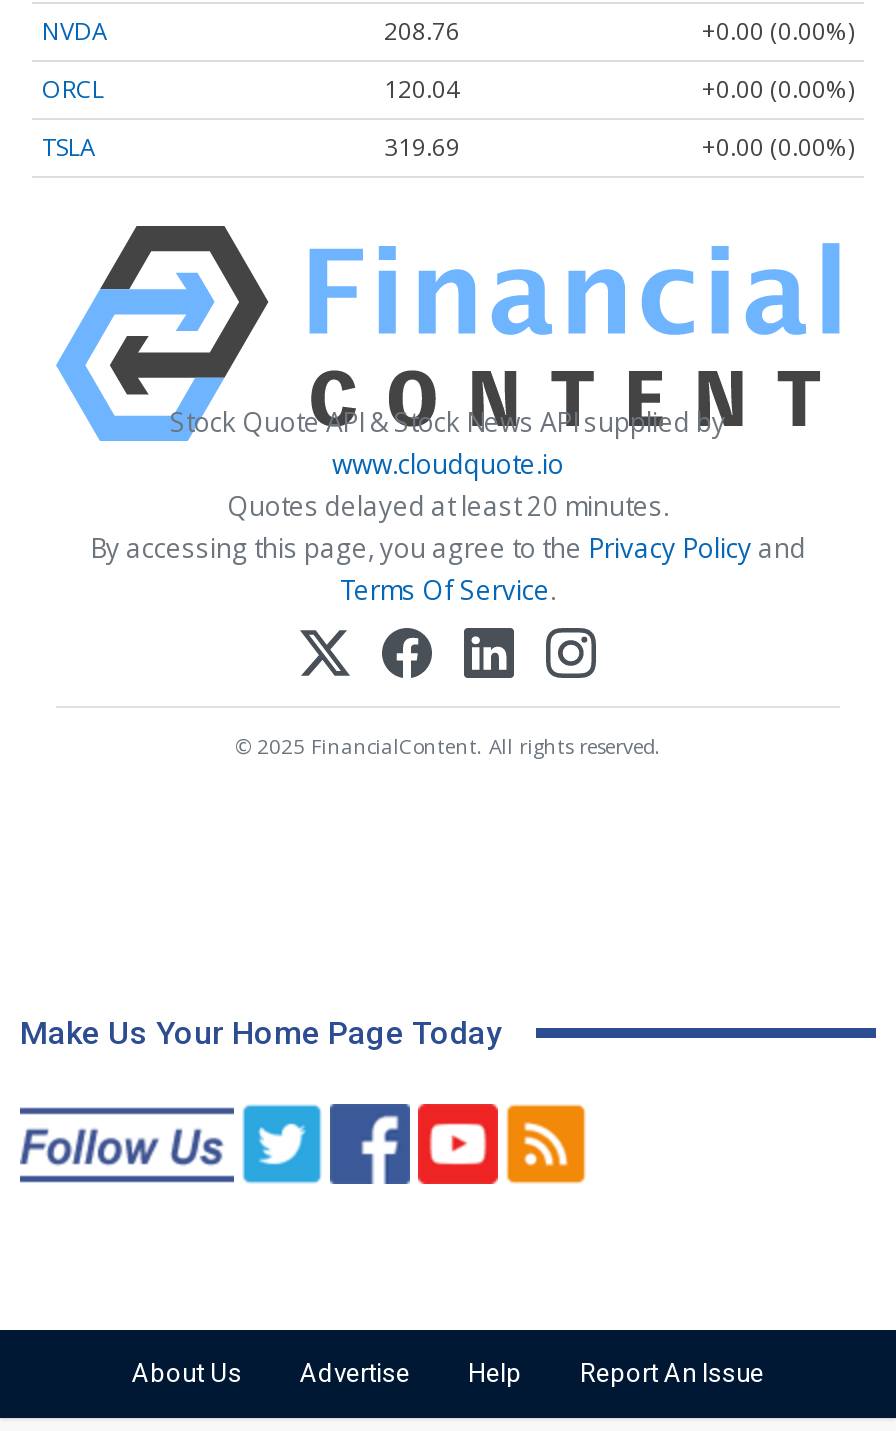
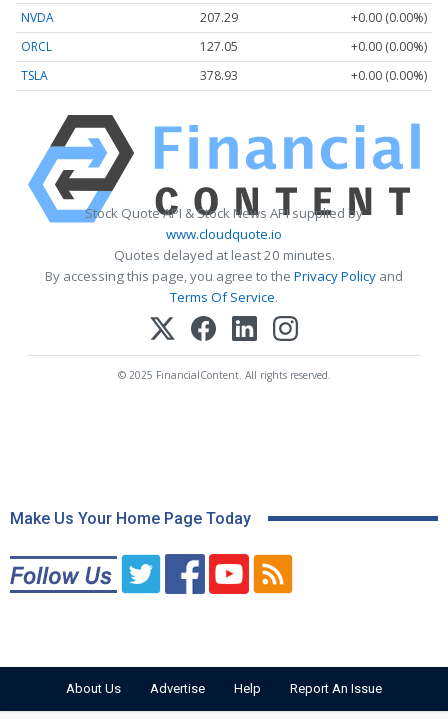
- 208.76
+ 207.29

- 120.04
+ 127.05

- 319.69
+ 378.93
